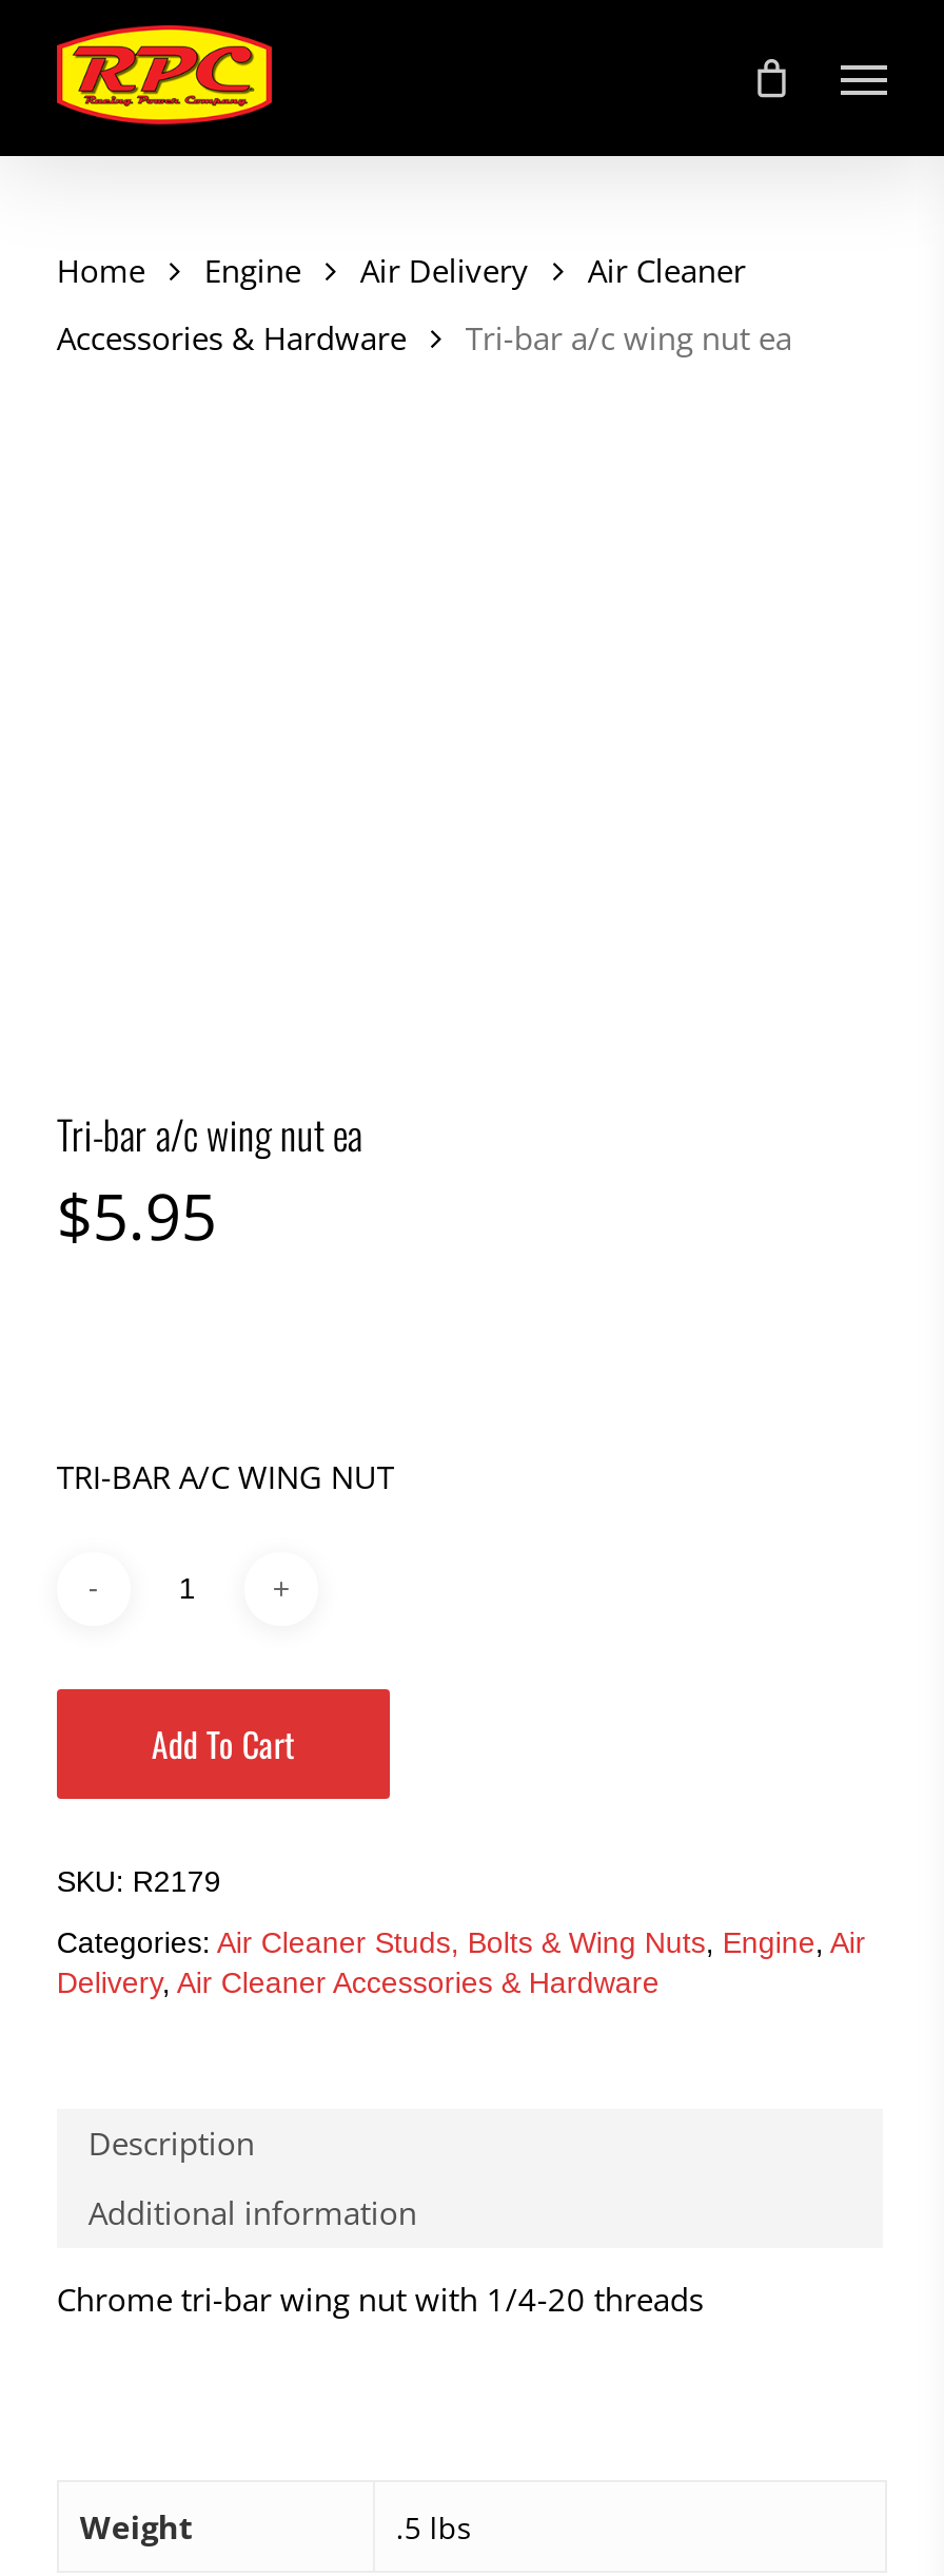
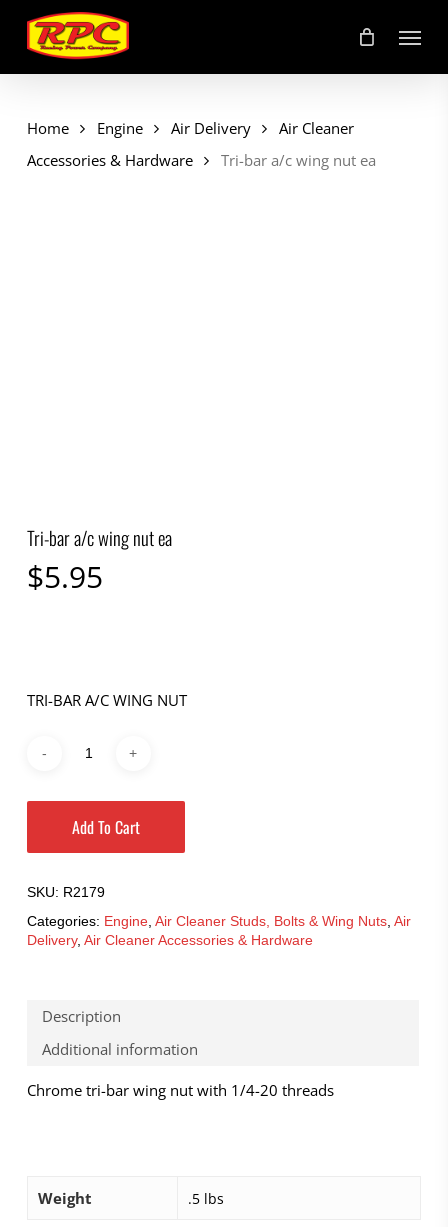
- Categories: Air Cleaner Studs, Bolts & Wing Nuts, Engine, Air
+ Categories: Engine, Air Cleaner Studs, Bolts & Wing Nuts, Air
